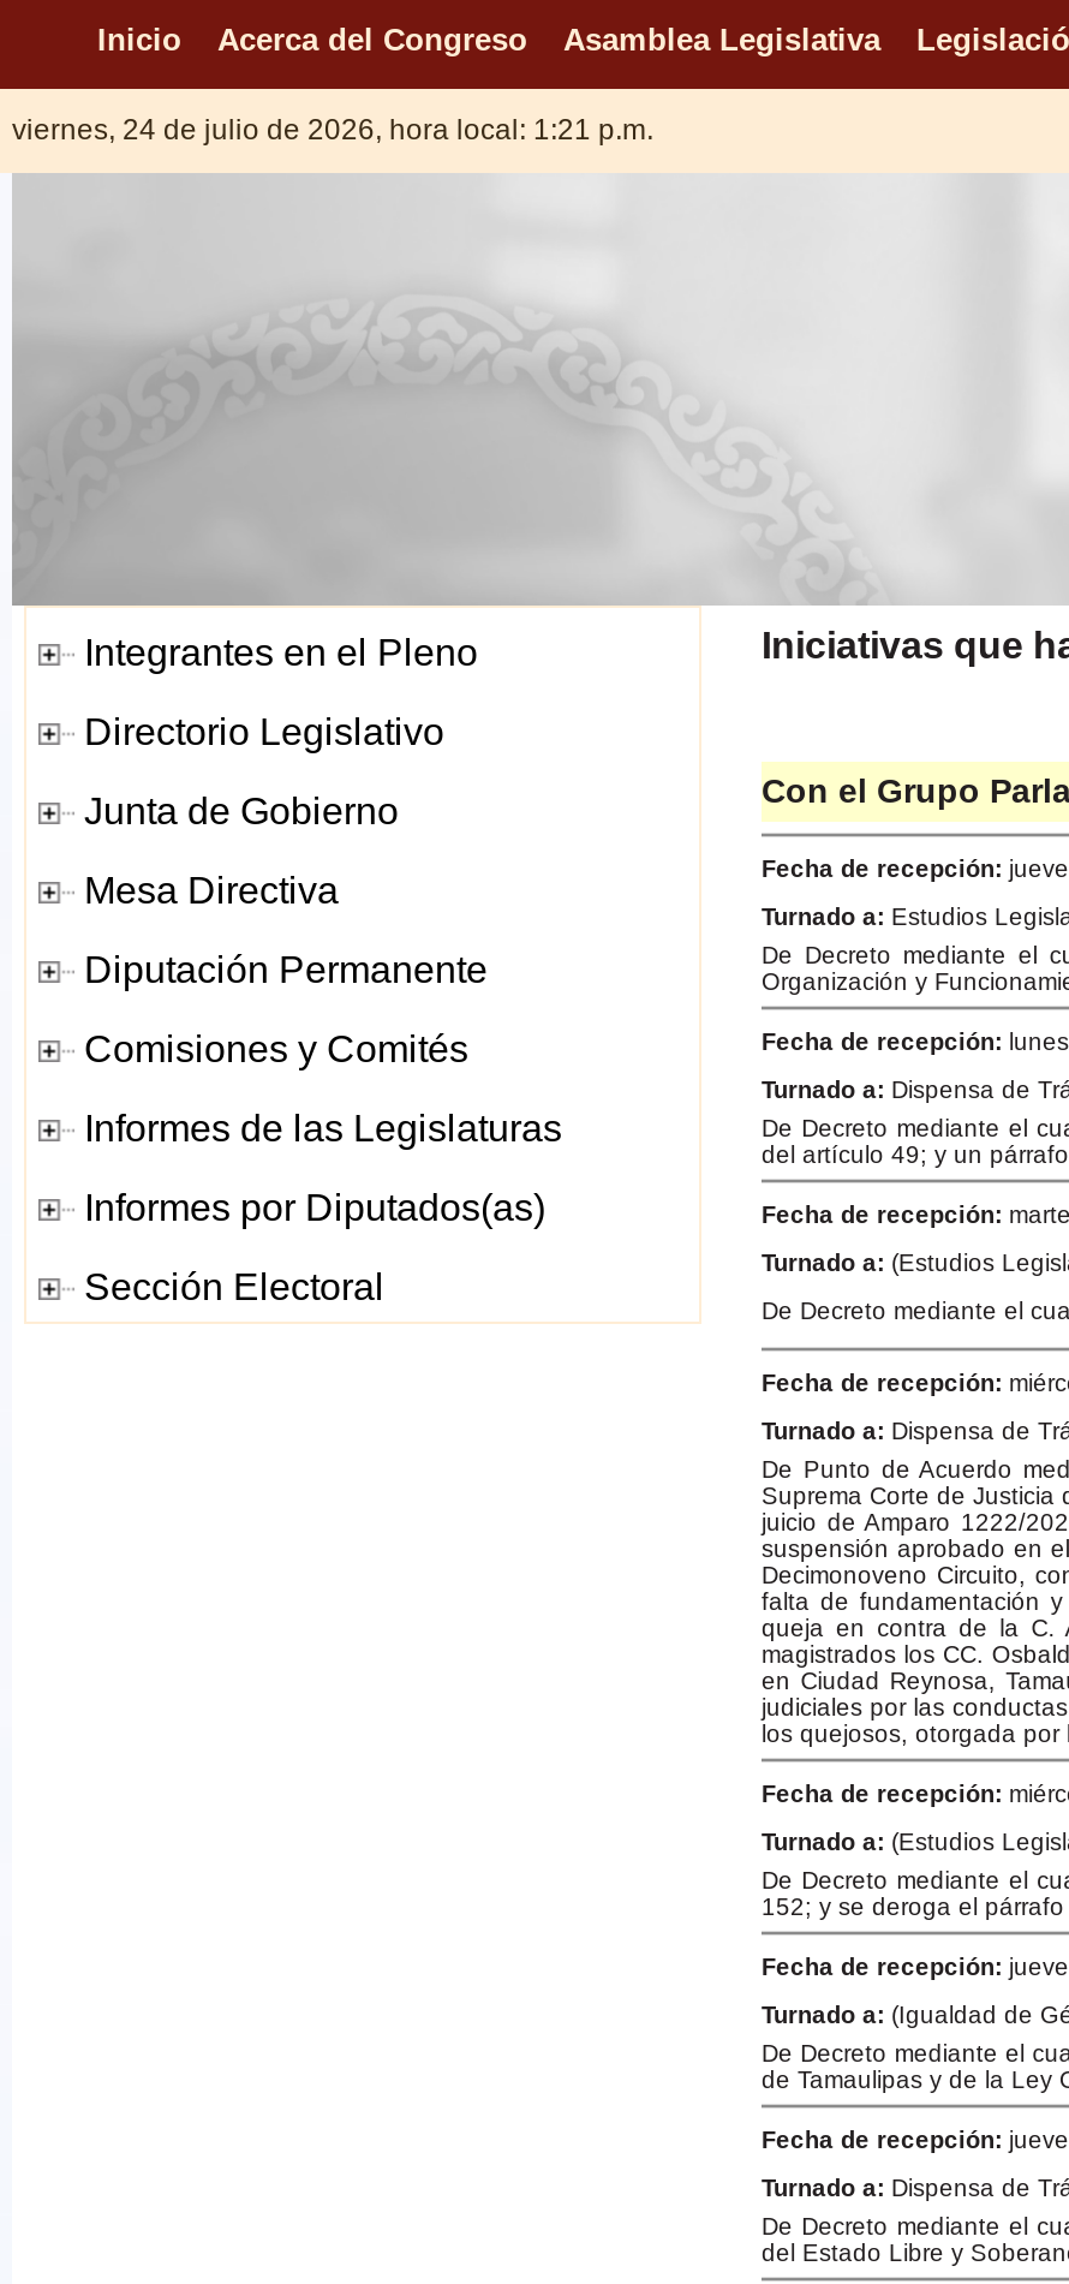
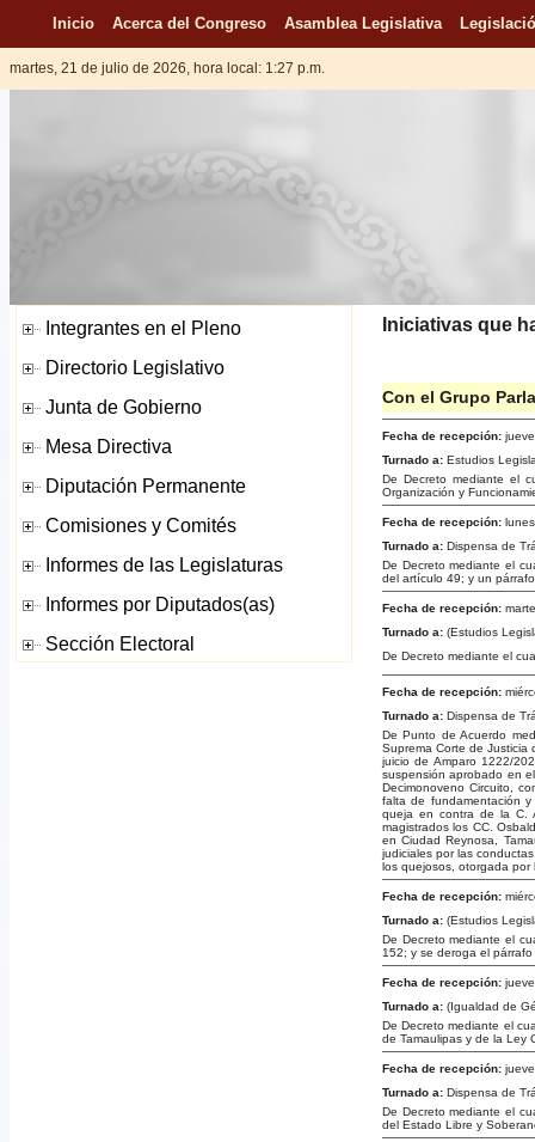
- viernes, 24 de julio de 2026, hora local: 1:21 p.m.
+ martes, 21 de julio de 2026, hora local: 1:27 p.m.
